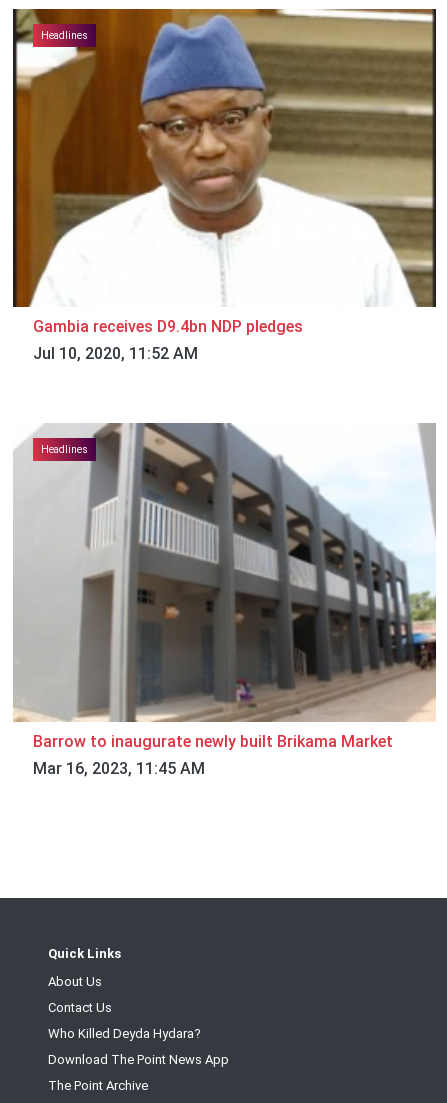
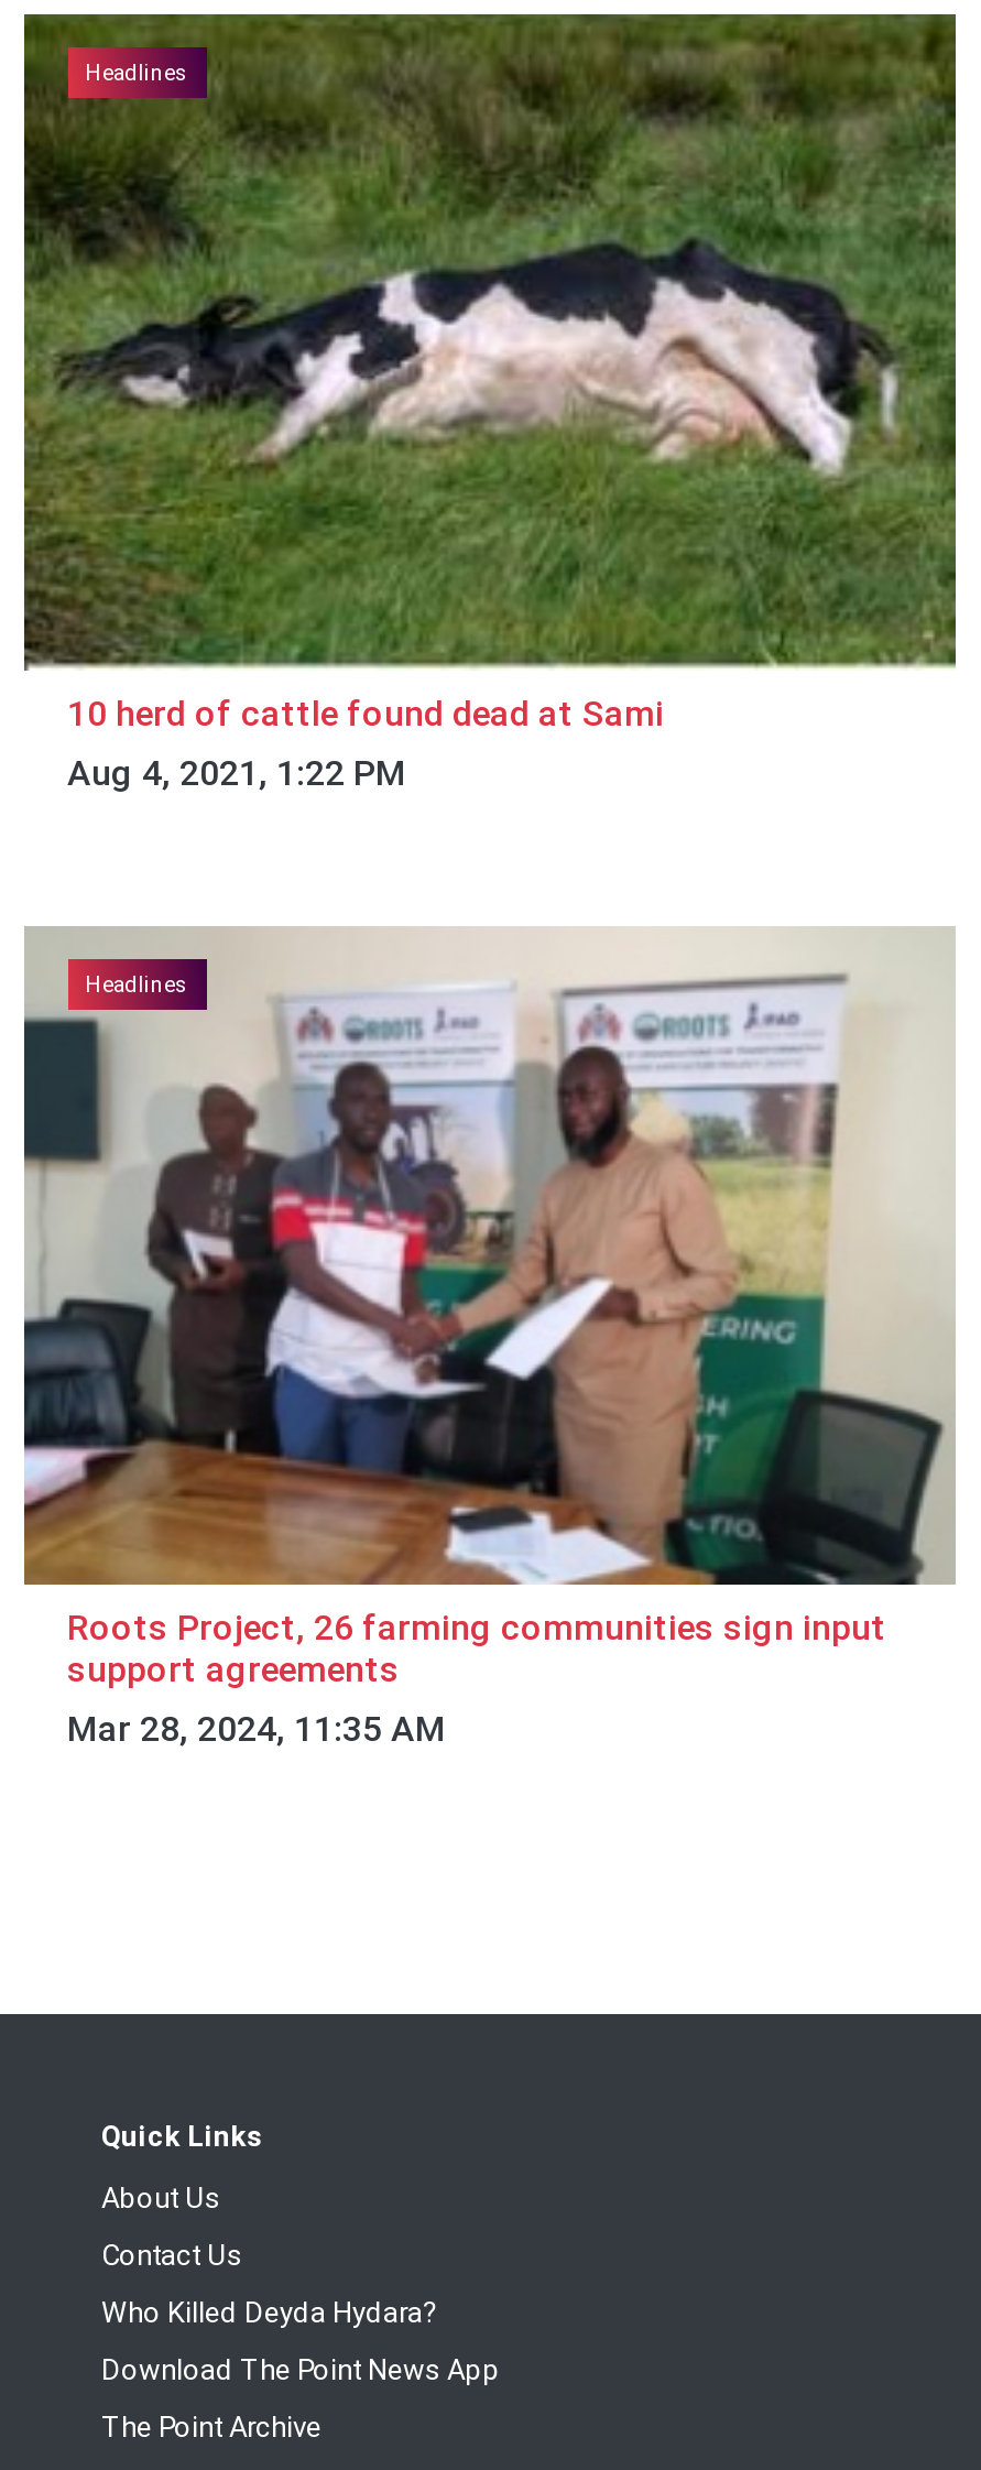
- [image]
- Gambia receives D9.4bn NDP pledges
- Jul 10, 2020, 11:52 AM
+ [image]
+ 10 herd of cattle found dead at Sami
+ Aug 4, 2021, 1:22 PM

- [image]
- Barrow to inaugurate newly built Brikama Market
- Mar 16, 2023, 11:45 AM
+ [image]
+ Roots Project, 26 farming communities sign input
+ support agreements
+ Mar 28, 2024, 11:35 AM
